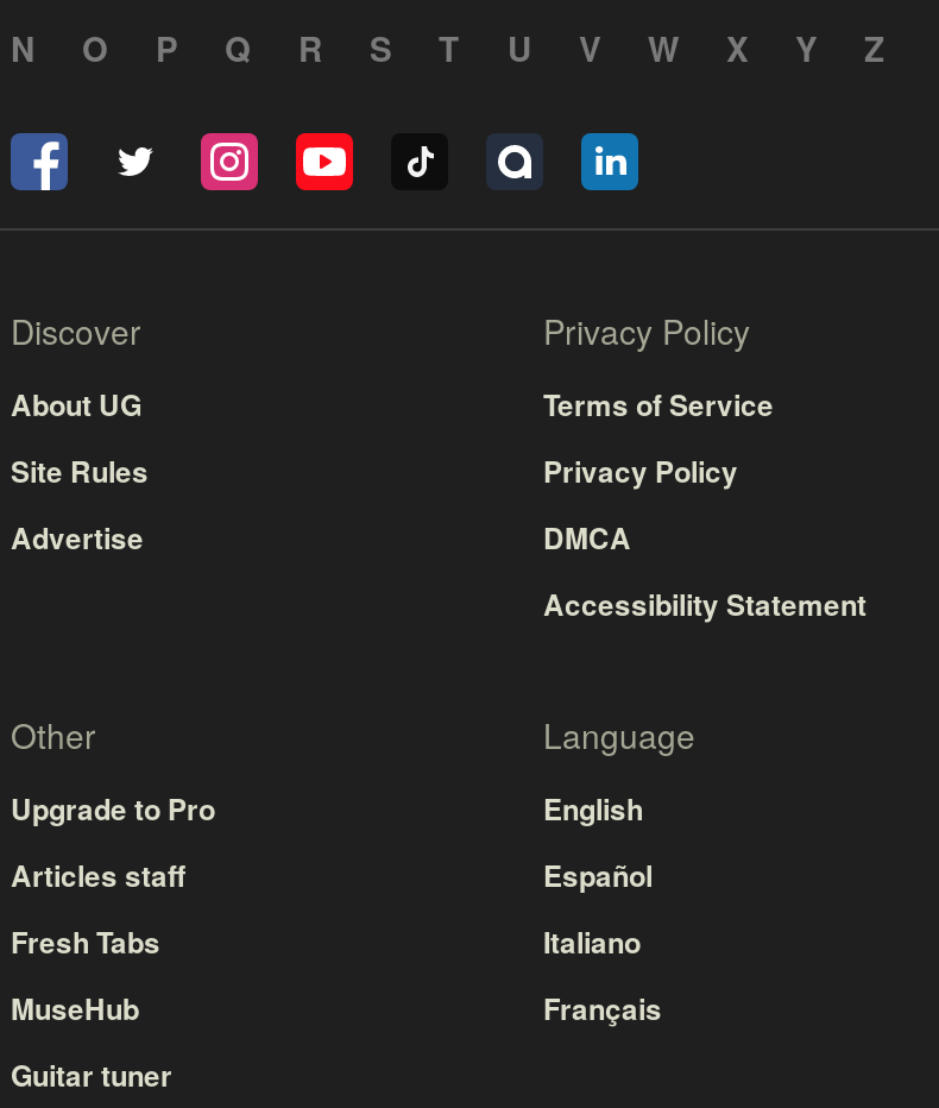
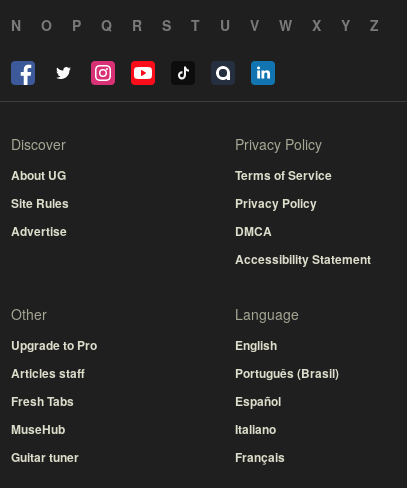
moved down: Español | Italiano | Français

+ Português (Brasil)
